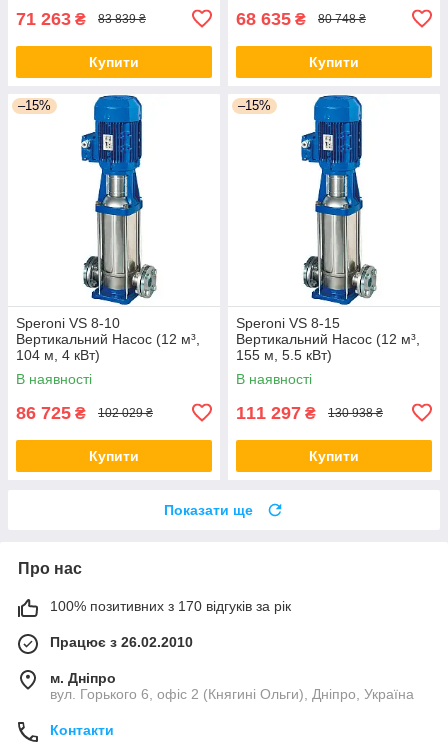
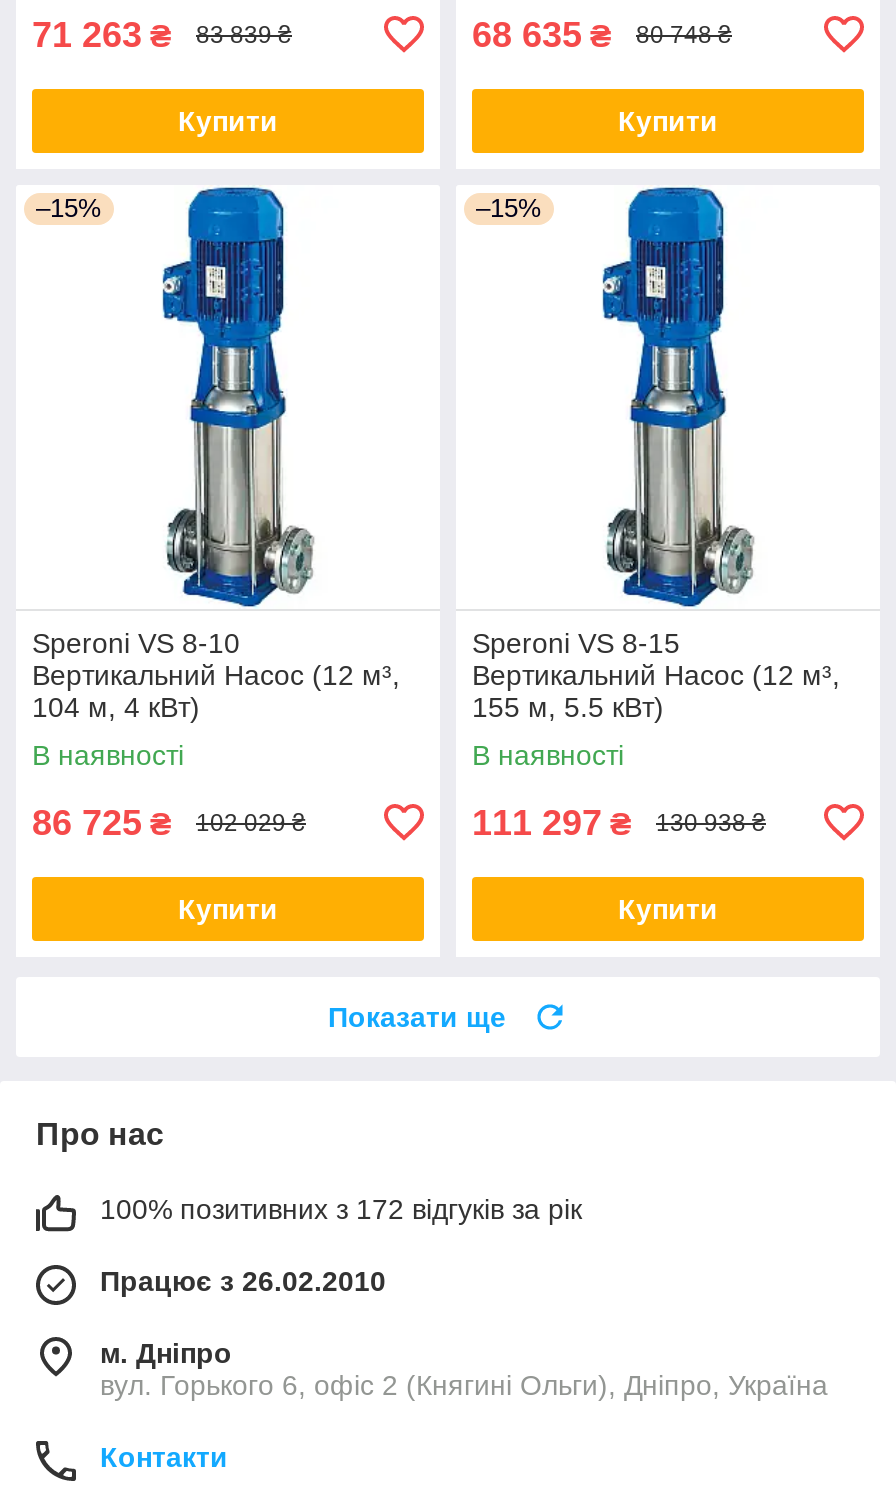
- 100% позитивних з 170 відгуків за рік
+ 100% позитивних з 172 відгуків за рік
